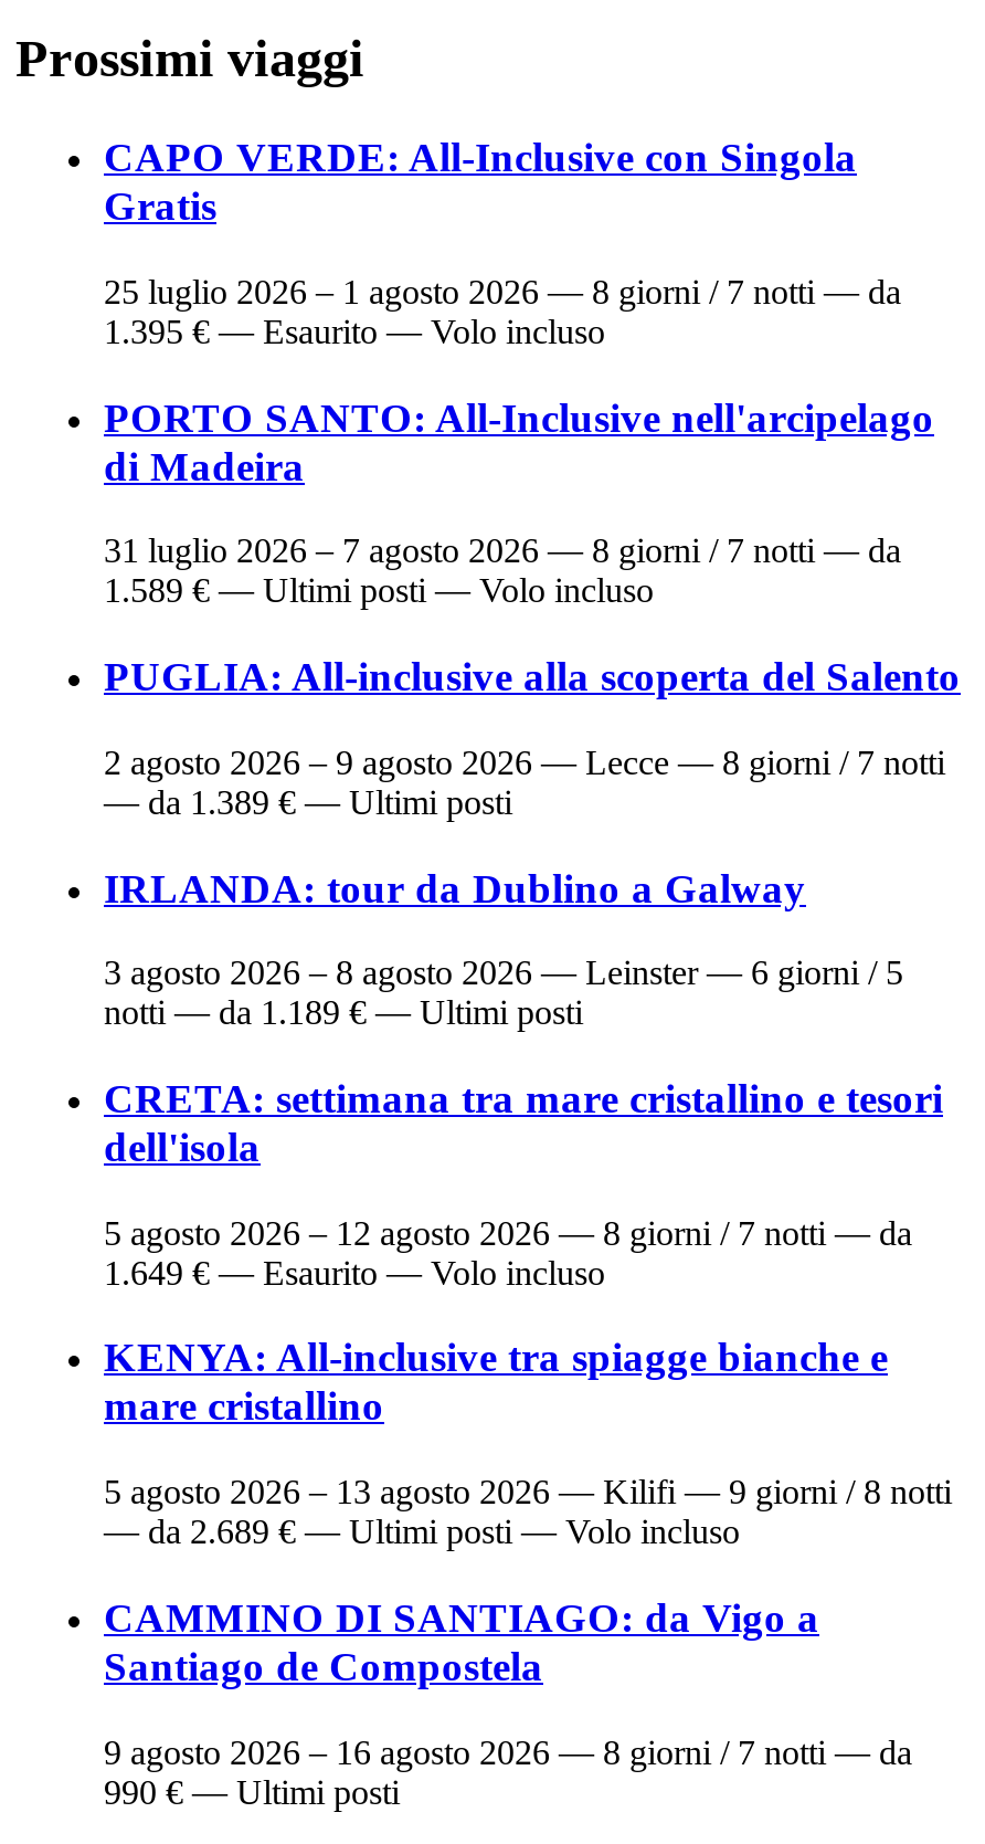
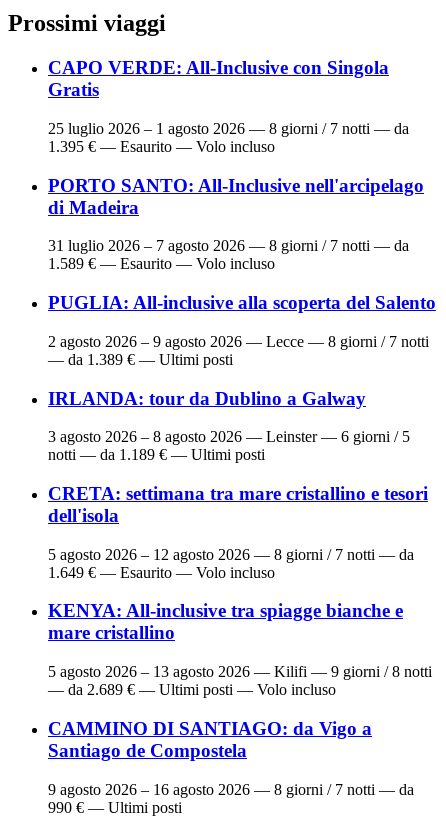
- 1.589 € — Ultimi posti — Volo incluso
+ 1.589 € — Esaurito — Volo incluso
